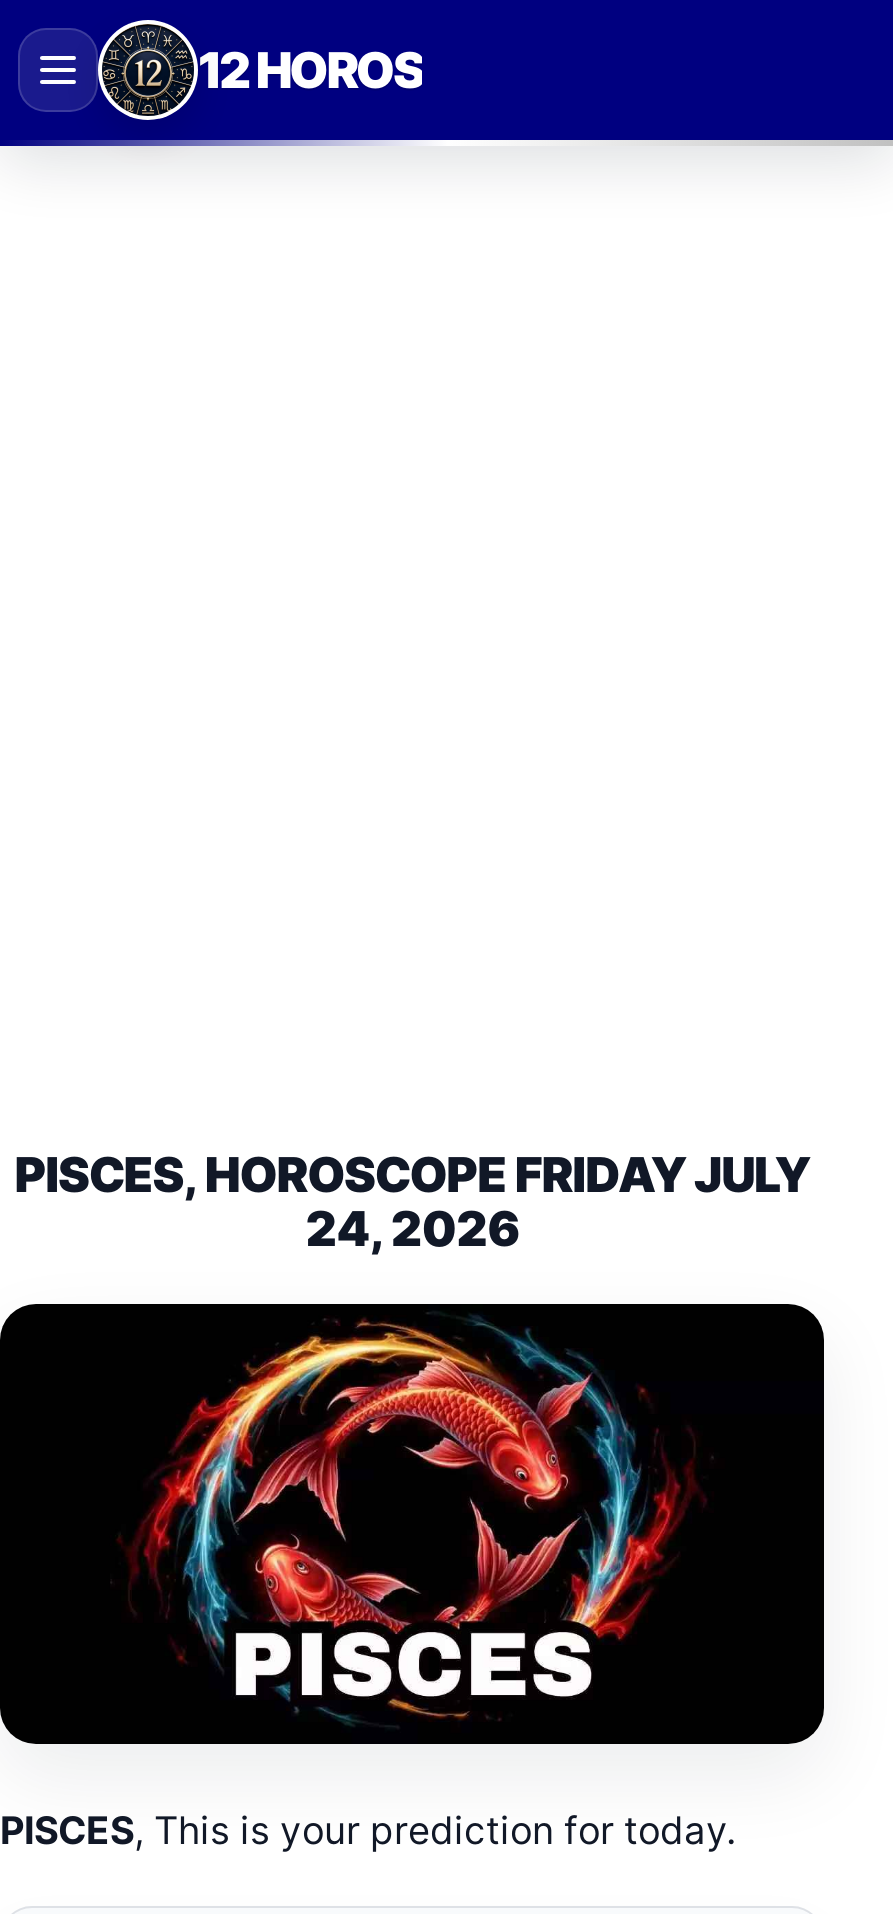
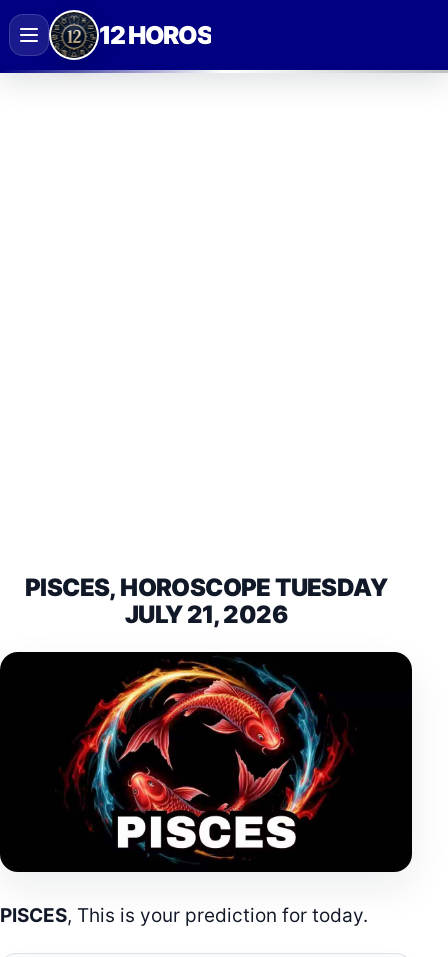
- PISCES, HOROSCOPE FRIDAY JULY
- 24, 2026
+ PISCES, HOROSCOPE TUESDAY
+ JULY 21, 2026
